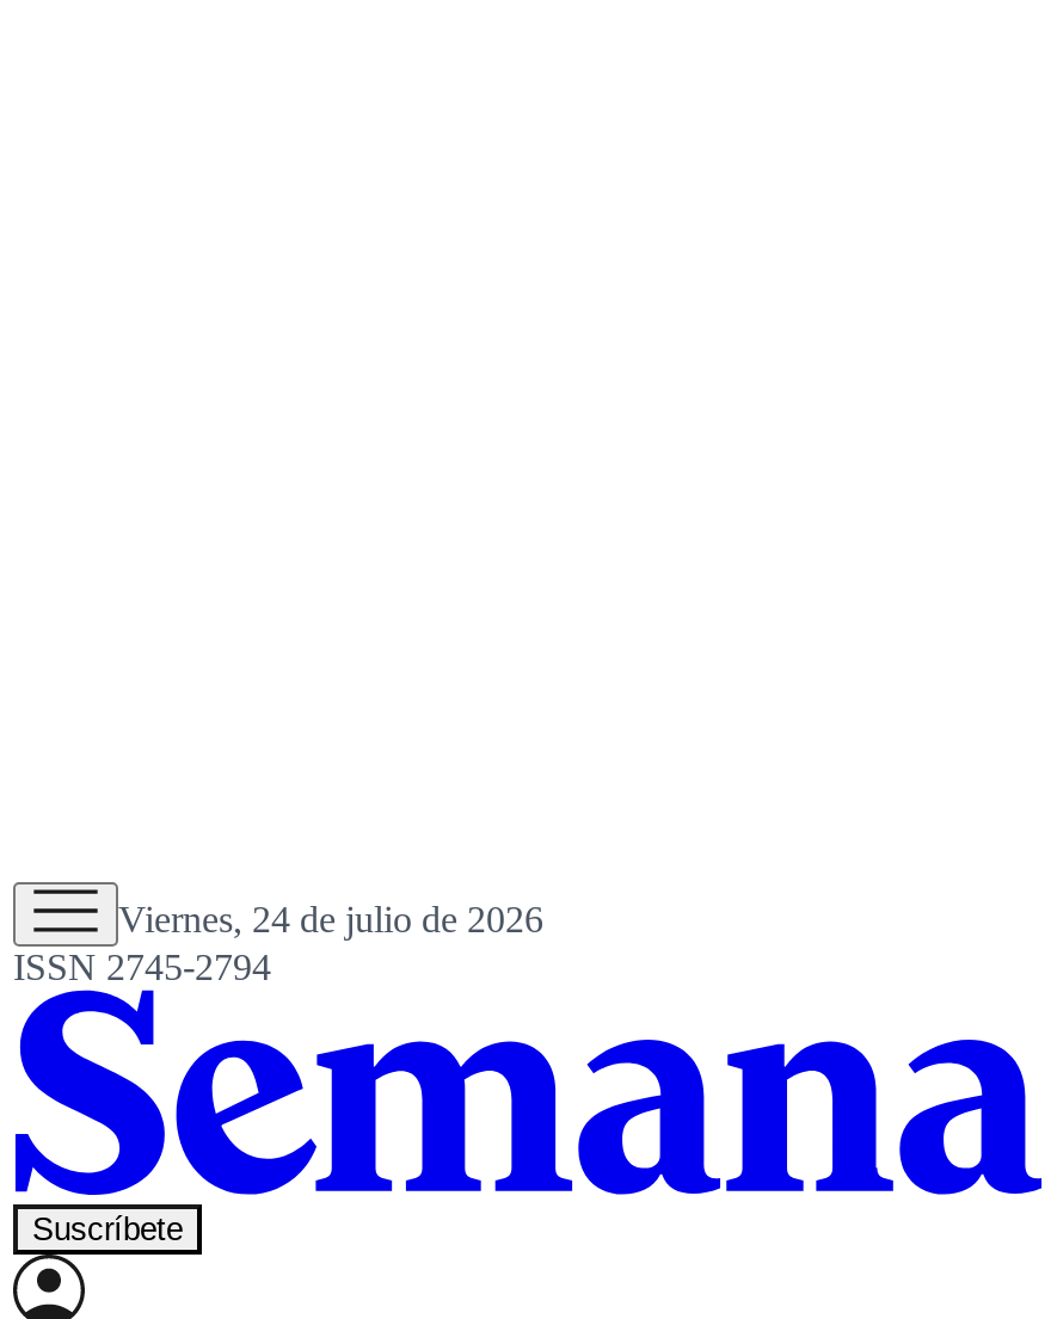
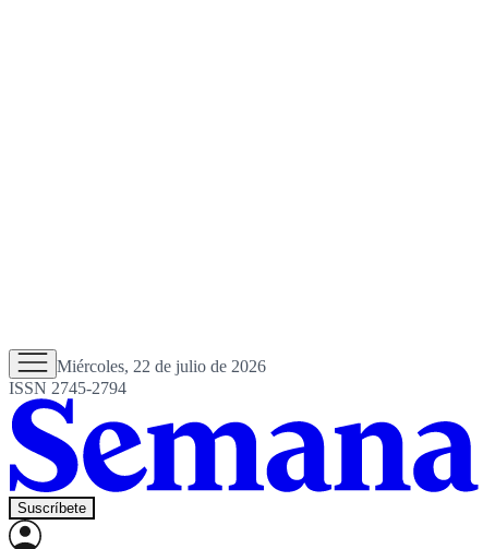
- Viernes, 24 de julio de 2026
+ Miércoles, 22 de julio de 2026
